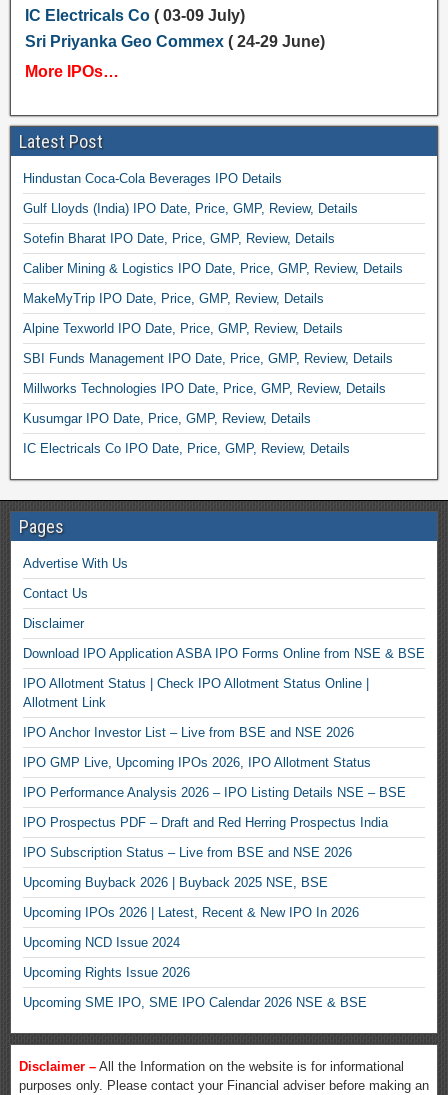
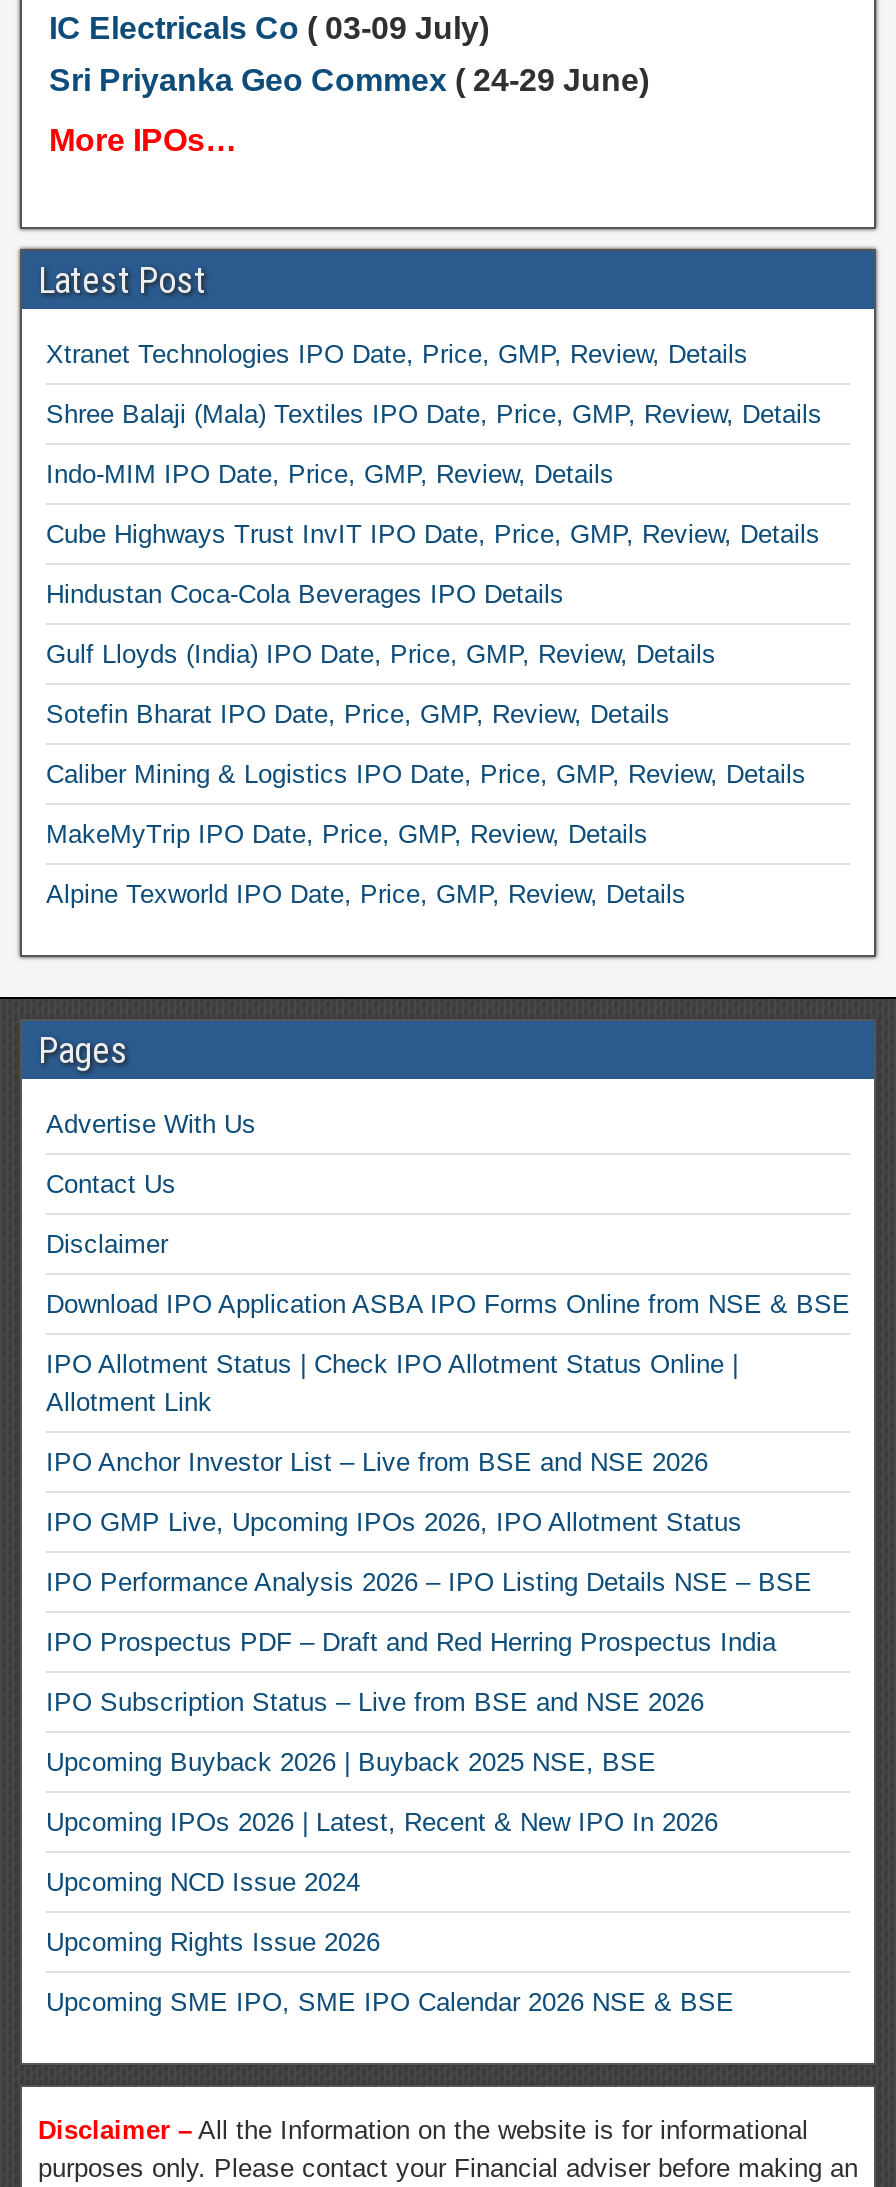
+ Xtranet Technologies IPO Date, Price, GMP, Review, Details
+ Shree Balaji (Mala) Textiles IPO Date, Price, GMP, Review, Details
+ Indo-MIM IPO Date, Price, GMP, Review, Details
+ Cube Highways Trust InvIT IPO Date, Price, GMP, Review, Details

moved down: Hindustan Coca-Cola Beverages IPO Details | Gulf Lloyds (India) IPO Date, Price, GMP, Review, Details | Sotefin Bharat IPO Date, Price, GMP, Review, Details | Caliber Mining & Logistics IPO Date, Price, GMP, Review, Details | MakeMyTrip IPO Date, Price, GMP, Review, Details | Alpine Texworld IPO Date, Price, GMP, Review, Details

- SBI Funds Management IPO Date, Price, GMP, Review, Details
- Millworks Technologies IPO Date, Price, GMP, Review, Details
- Kusumgar IPO Date, Price, GMP, Review, Details
- IC Electricals Co IPO Date, Price, GMP, Review, Details
